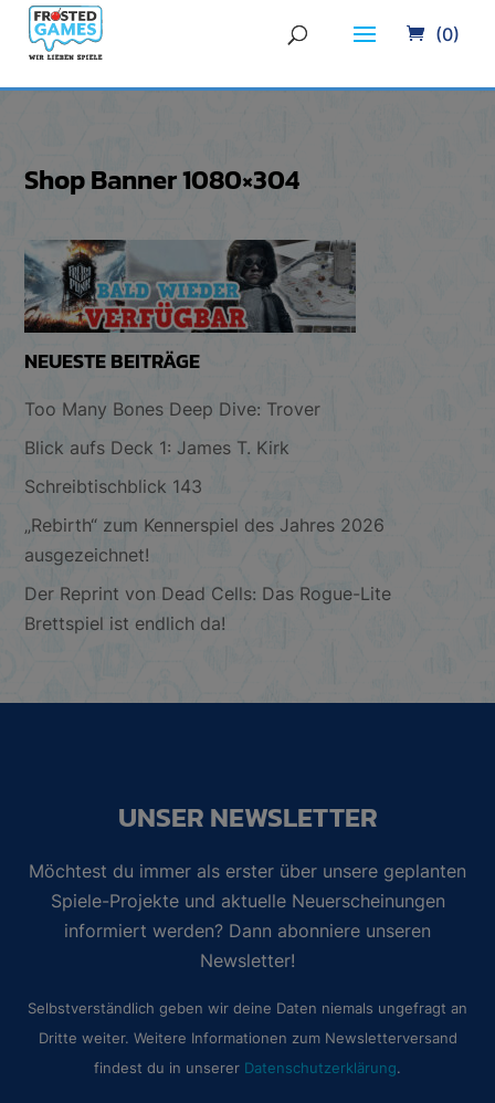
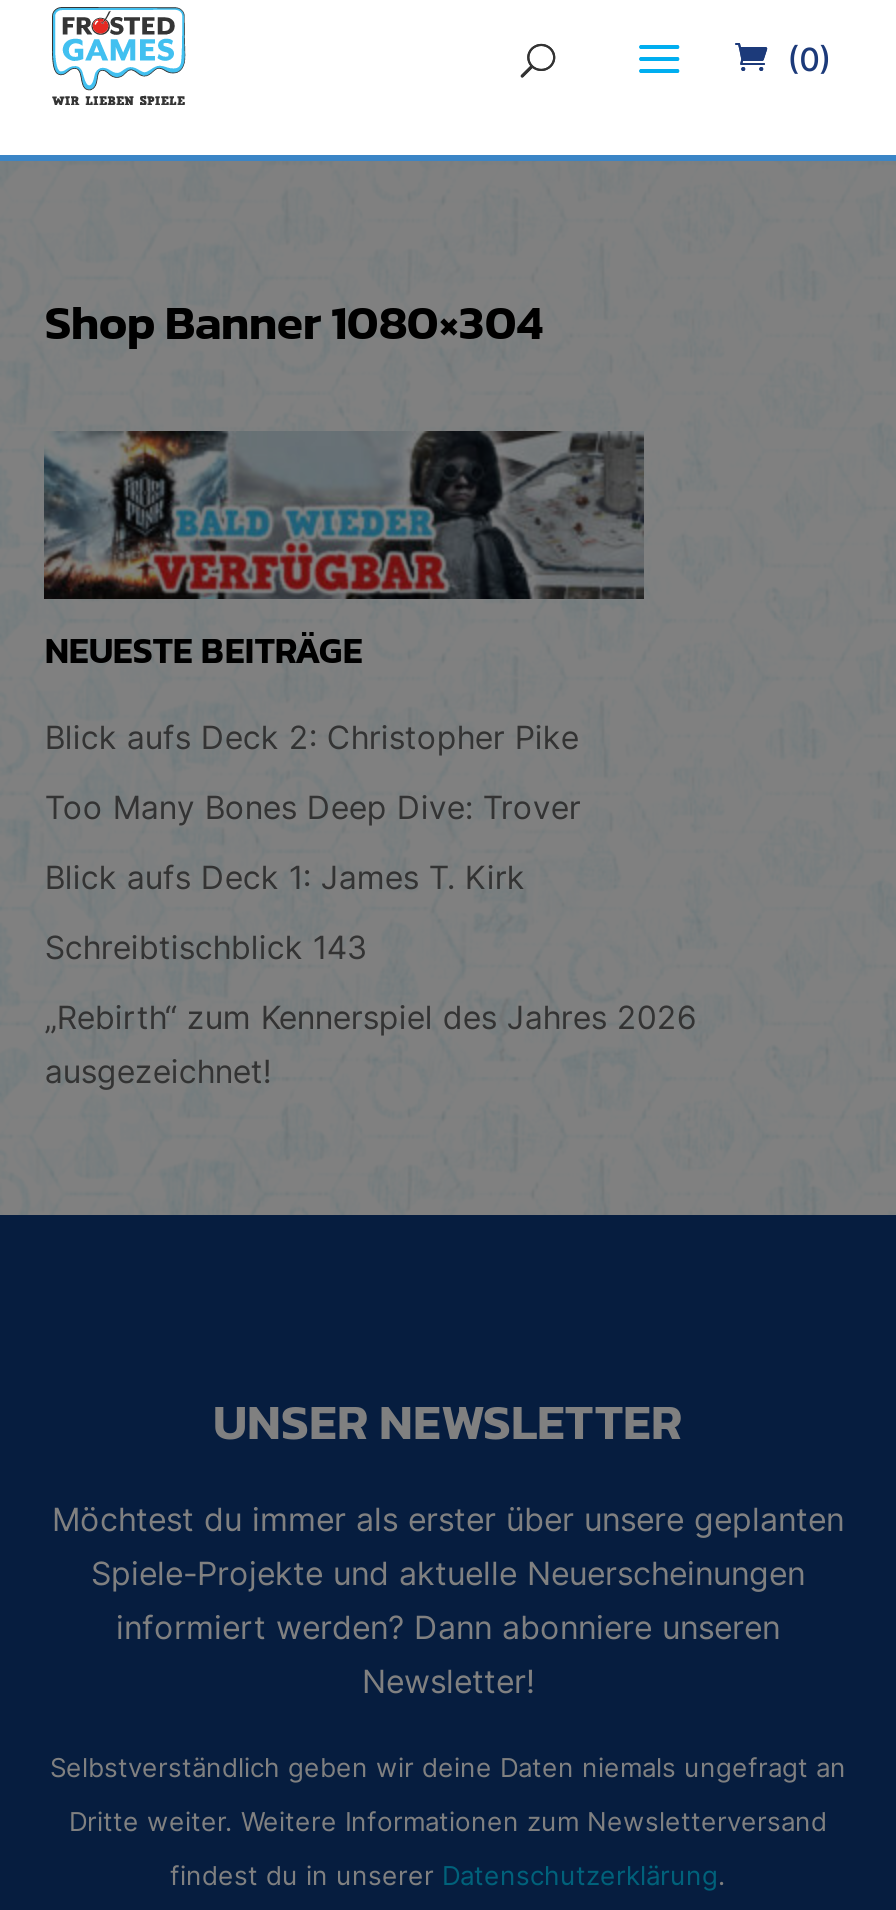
+ Blick aufs Deck 2: Christopher Pike

moved down: Too Many Bones Deep Dive: Trover | Blick aufs Deck 1: James T. Kirk | Schreibtischblick 143 | „Rebirth“ zum Kennerspiel des Jahres 2026 | ausgezeichnet!

- Der Reprint von Dead Cells: Das Rogue-Lite
- Brettspiel ist endlich da!
